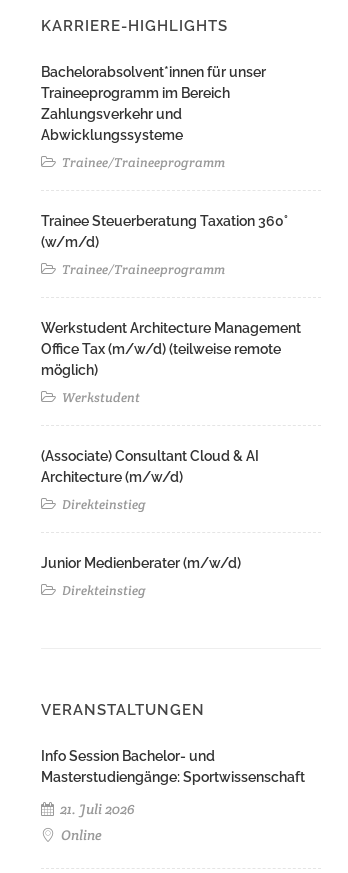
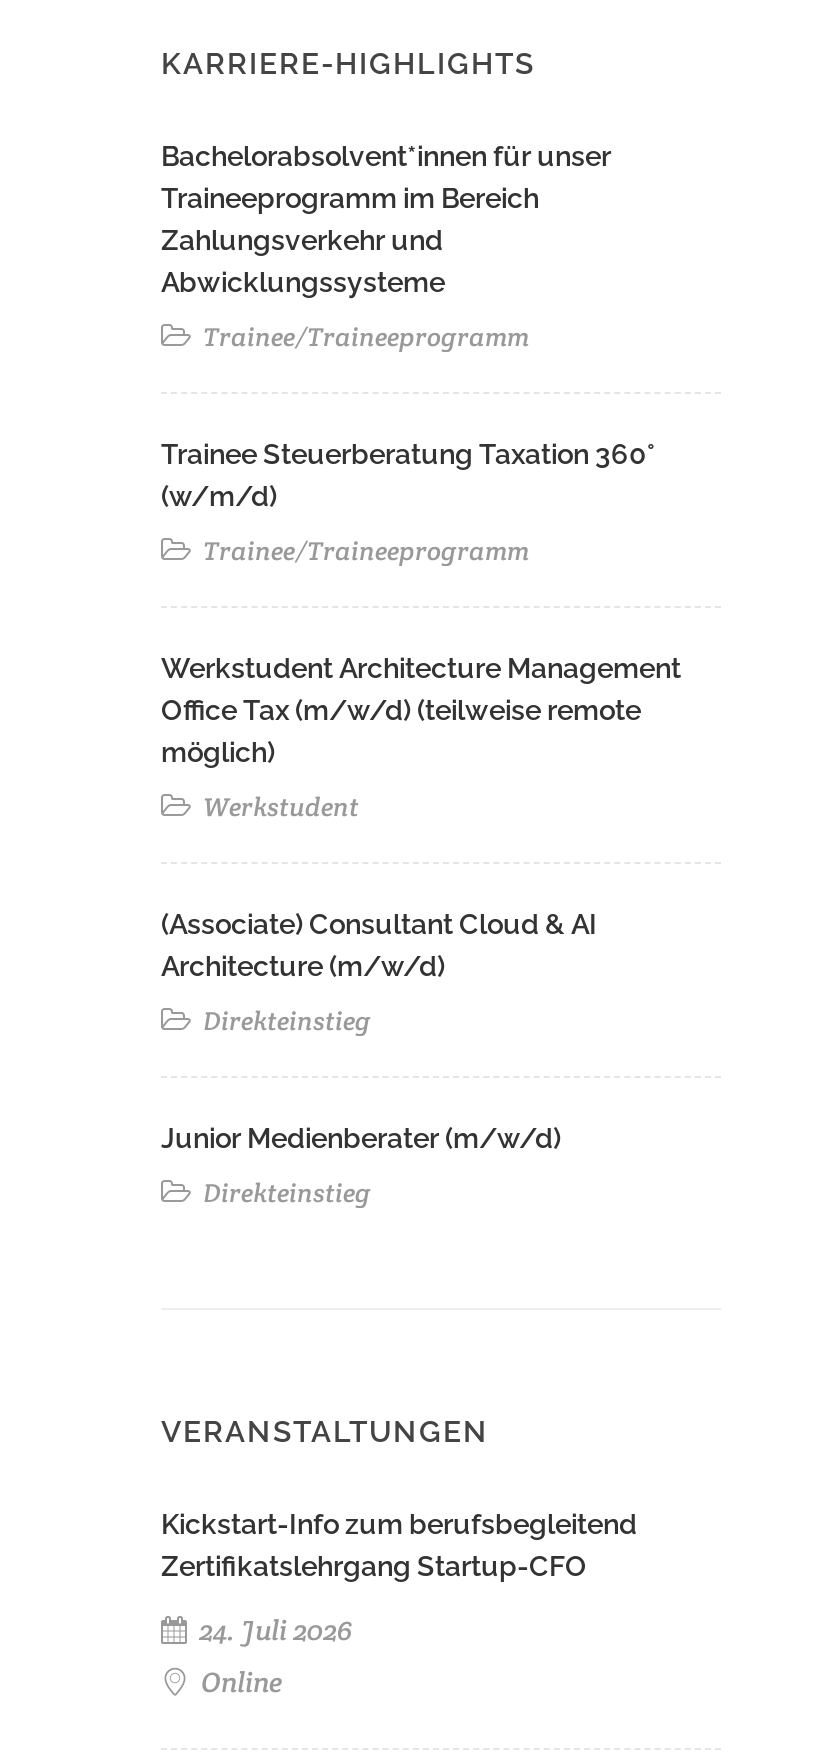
- Info Session Bachelor- und
- Masterstudiengänge: Sportwissenschaft
+ Kickstart-Info zum berufsbegleitend
+ Zertifikatslehrgang Startup-CFO

- 21. Juli 2026
+ 24. Juli 2026
